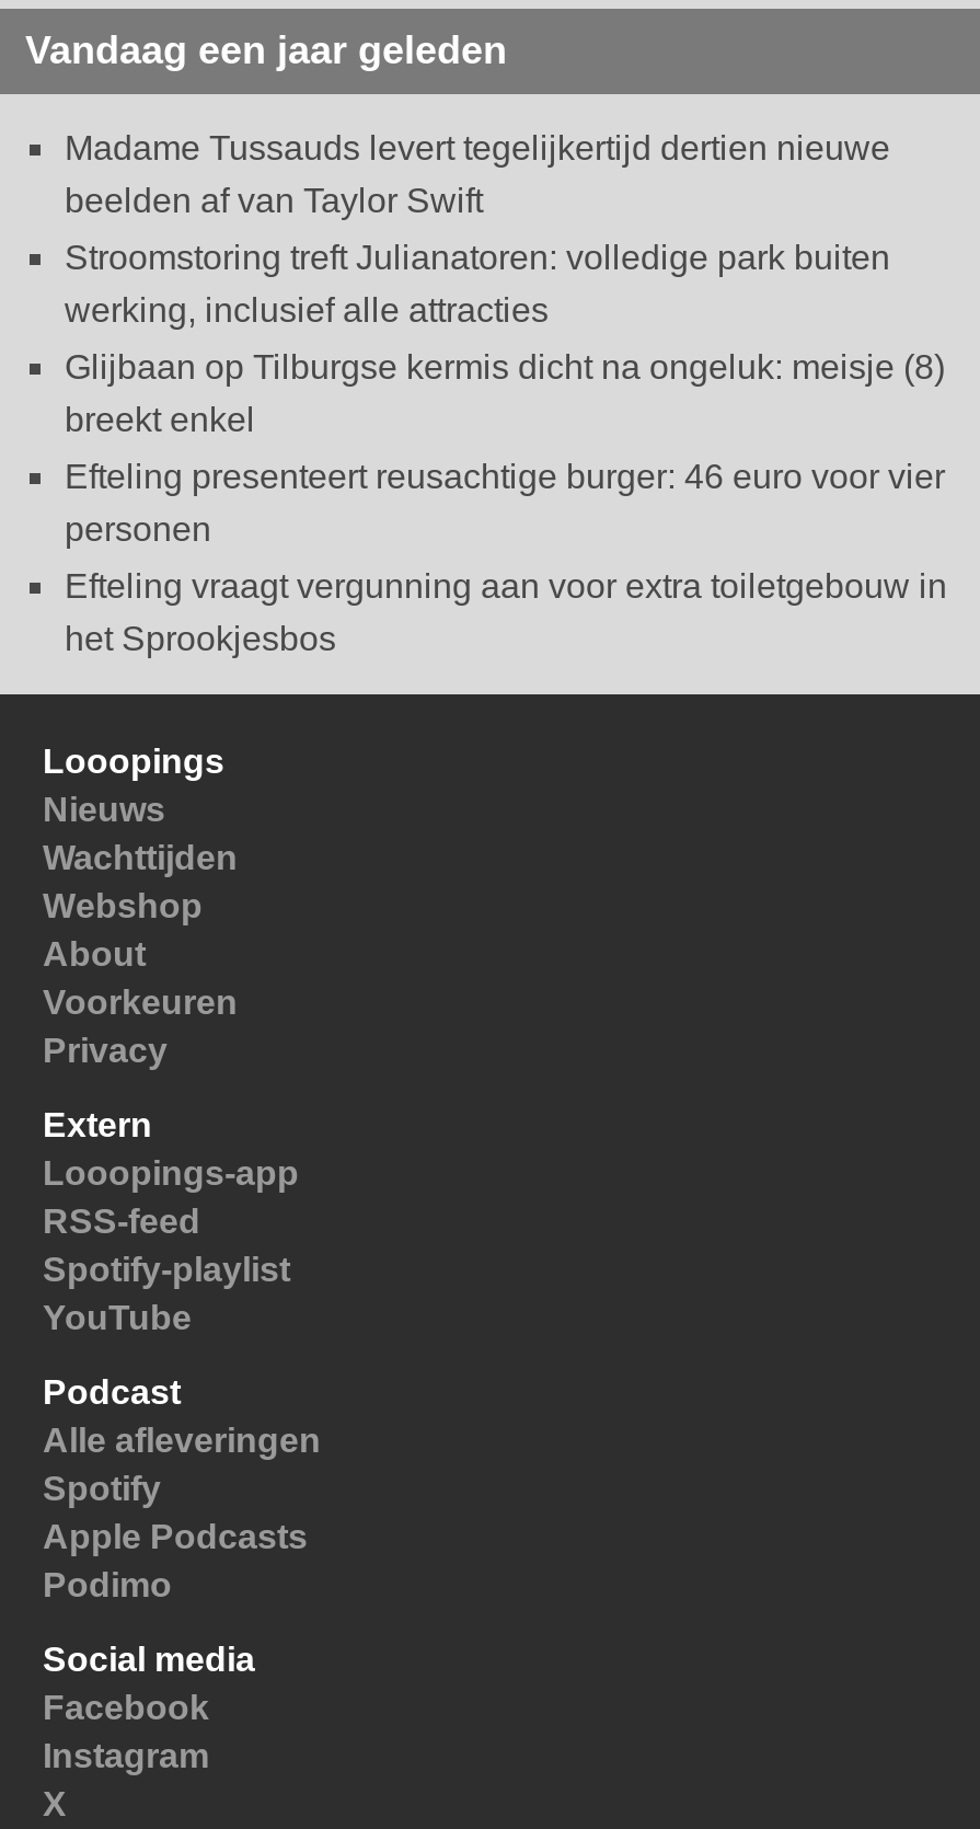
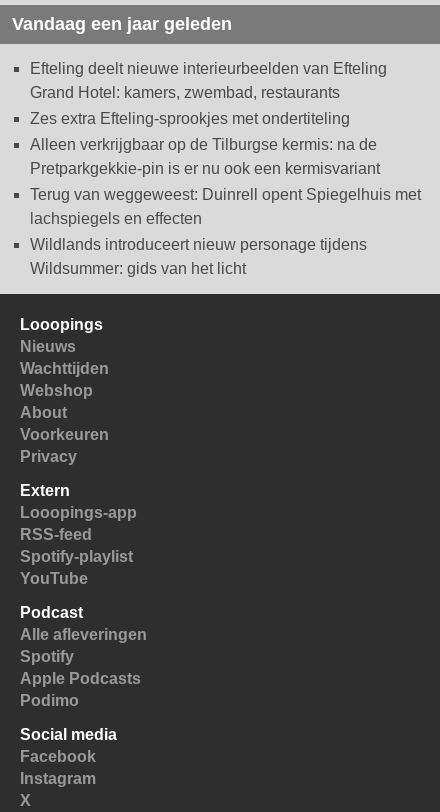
- Madame Tussauds levert tegelijkertijd dertien nieuwe
- beelden af van Taylor Swift
+ Efteling deelt nieuwe interieurbeelden van Efteling
+ Grand Hotel: kamers, zwembad, restaurants

- Stroomstoring treft Julianatoren: volledige park buiten
- werking, inclusief alle attracties
+ Zes extra Efteling-sprookjes met ondertiteling

- Glijbaan op Tilburgse kermis dicht na ongeluk: meisje (8)
- breekt enkel
+ Alleen verkrijgbaar op de Tilburgse kermis: na de
+ Pretparkgekkie-pin is er nu ook een kermisvariant

- Efteling presenteert reusachtige burger: 46 euro voor vier
- personen
+ Terug van weggeweest: Duinrell opent Spiegelhuis met
+ lachspiegels en effecten

- Efteling vraagt vergunning aan voor extra toiletgebouw in
- het Sprookjesbos
+ Wildlands introduceert nieuw personage tijdens
+ Wildsummer: gids van het licht
